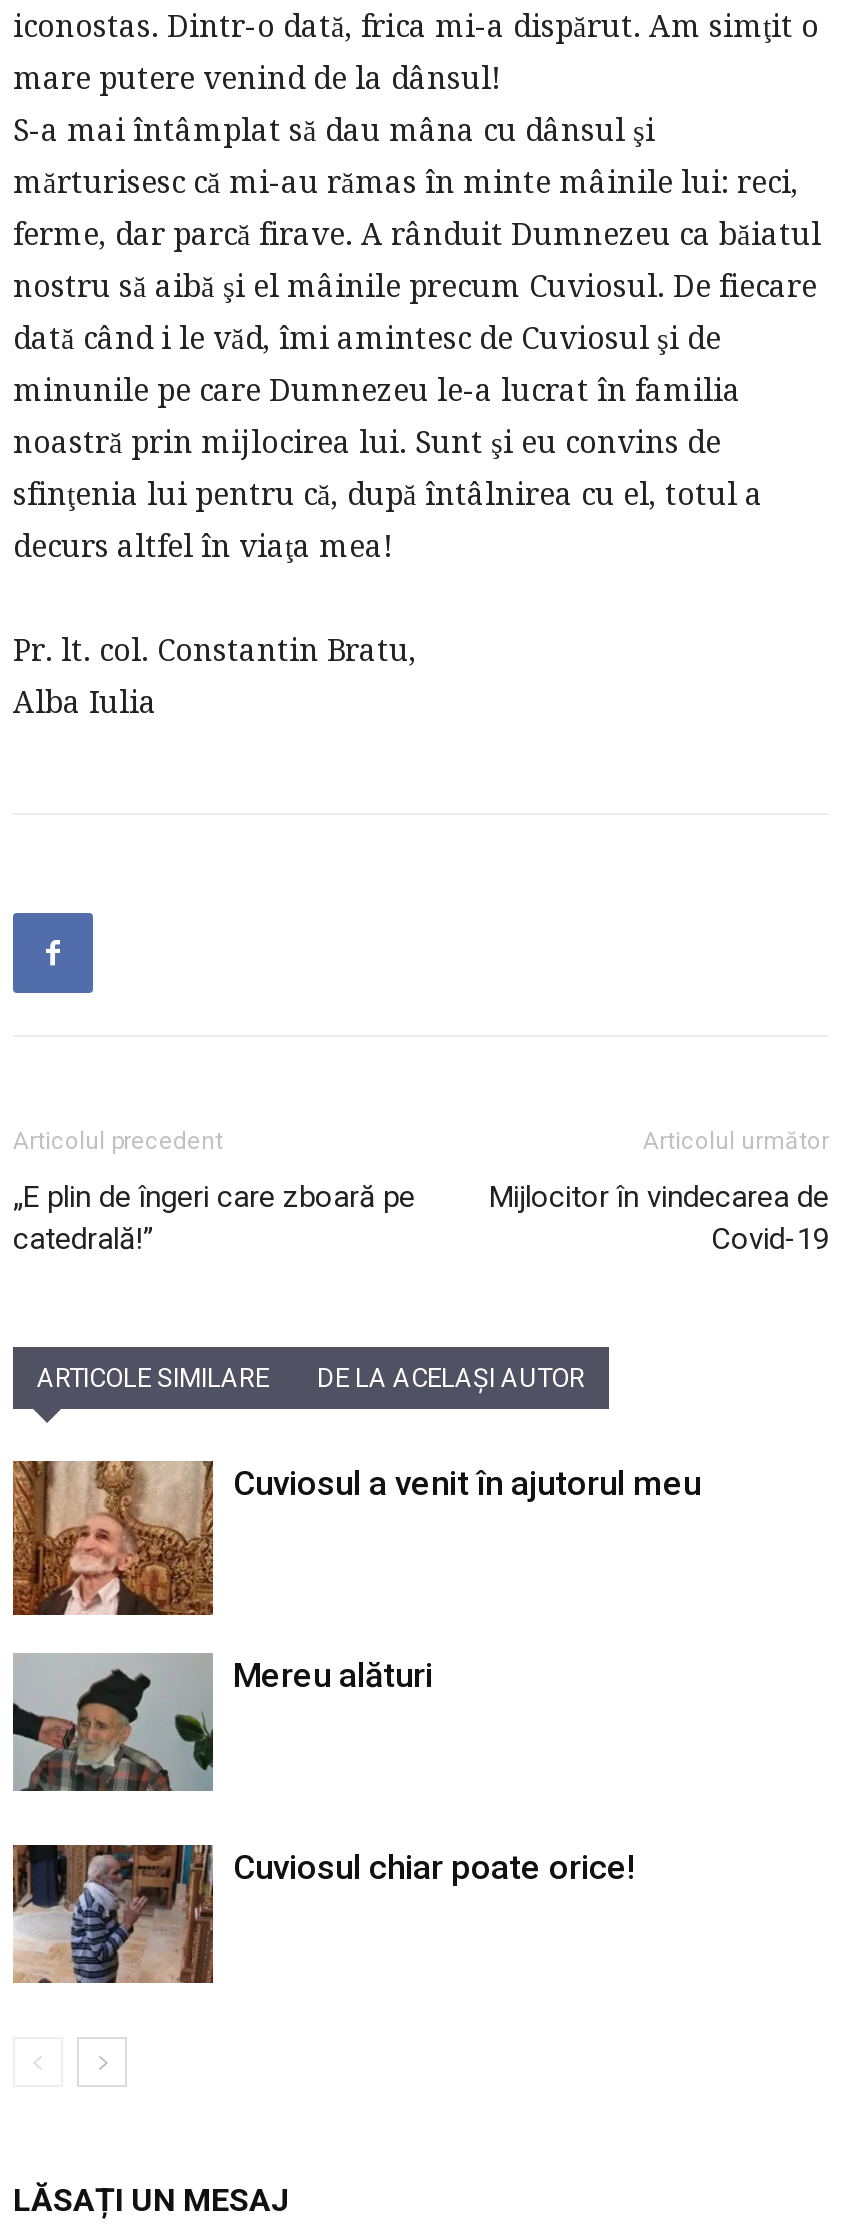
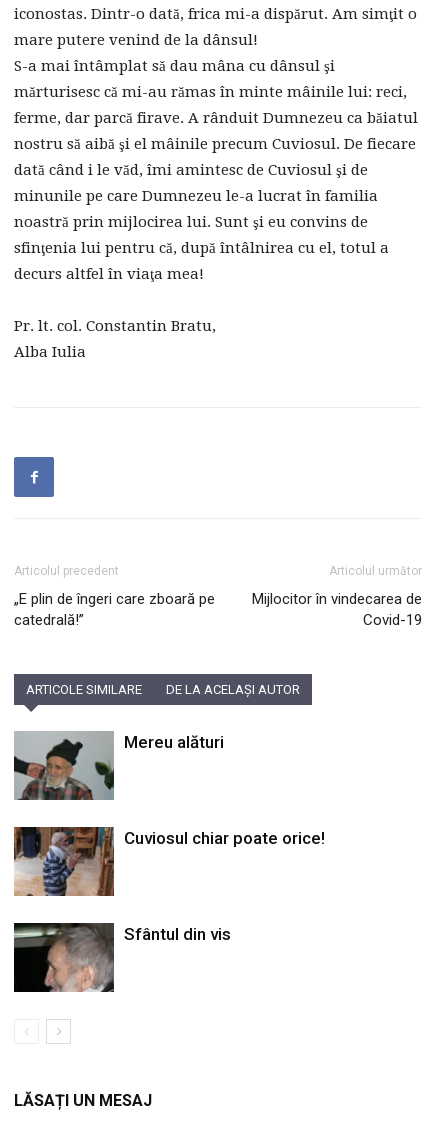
- [image]
- Cuviosul a venit în ajutorul meu

moved up: [image] | Mereu alături | Cuviosul chiar poate orice!

moved up: [image]

+ [image]
+ Sfântul din vis
